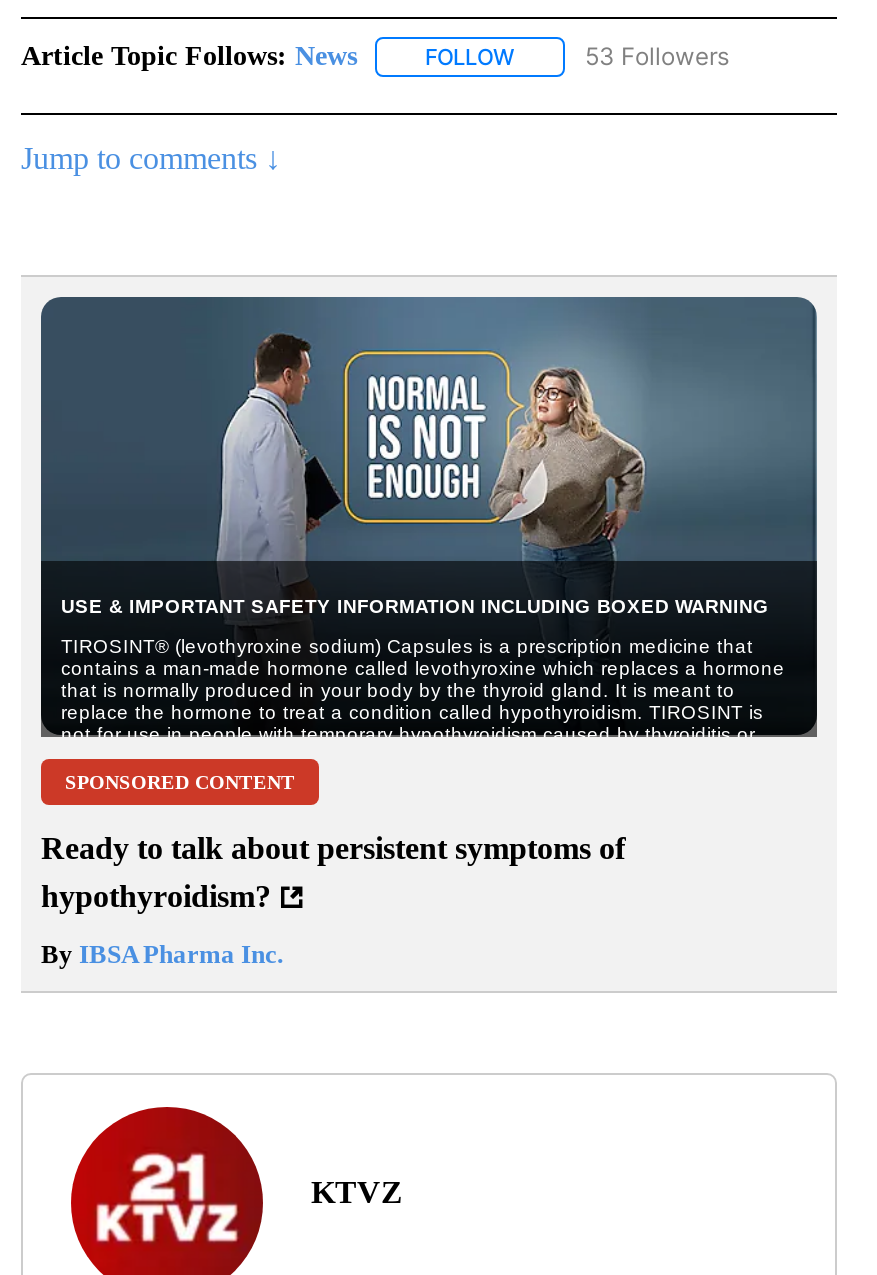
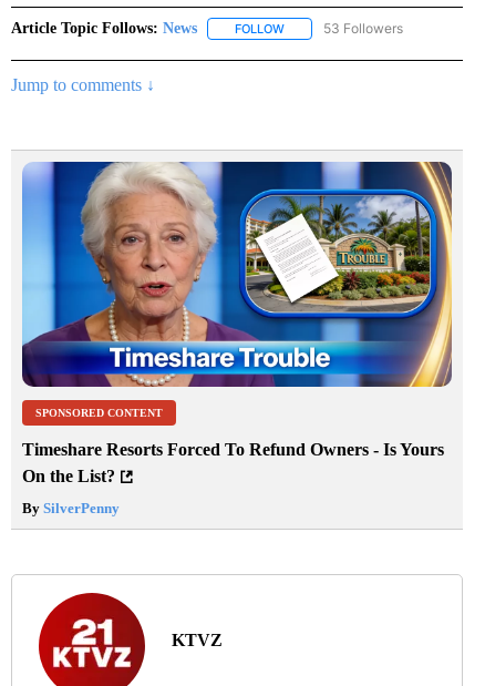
- [image]
+ [image]

- Ready to talk about persistent symptoms of
- hypothyroidism?
+ Timeshare Resorts Forced To Refund Owners - Is Yours
+ On the List?

- By IBSA Pharma Inc.
+ By SilverPenny
